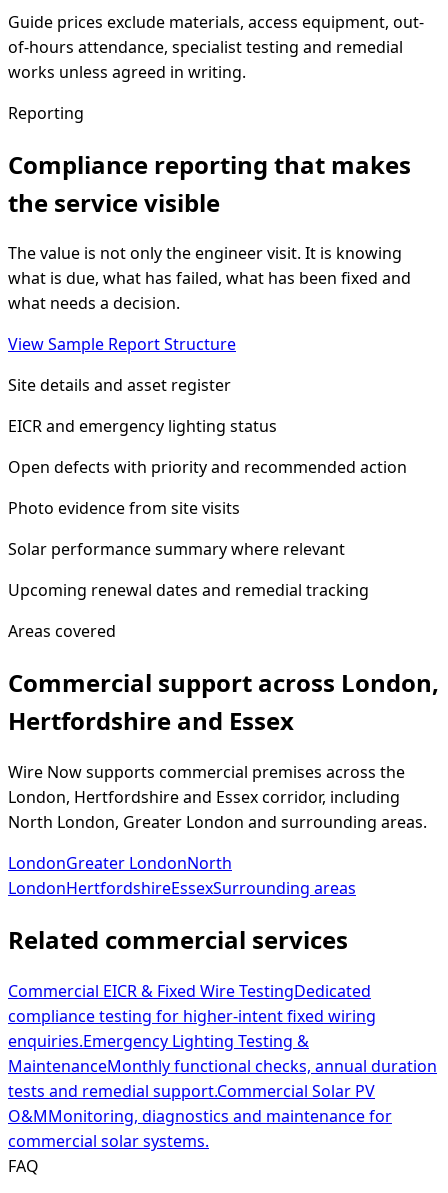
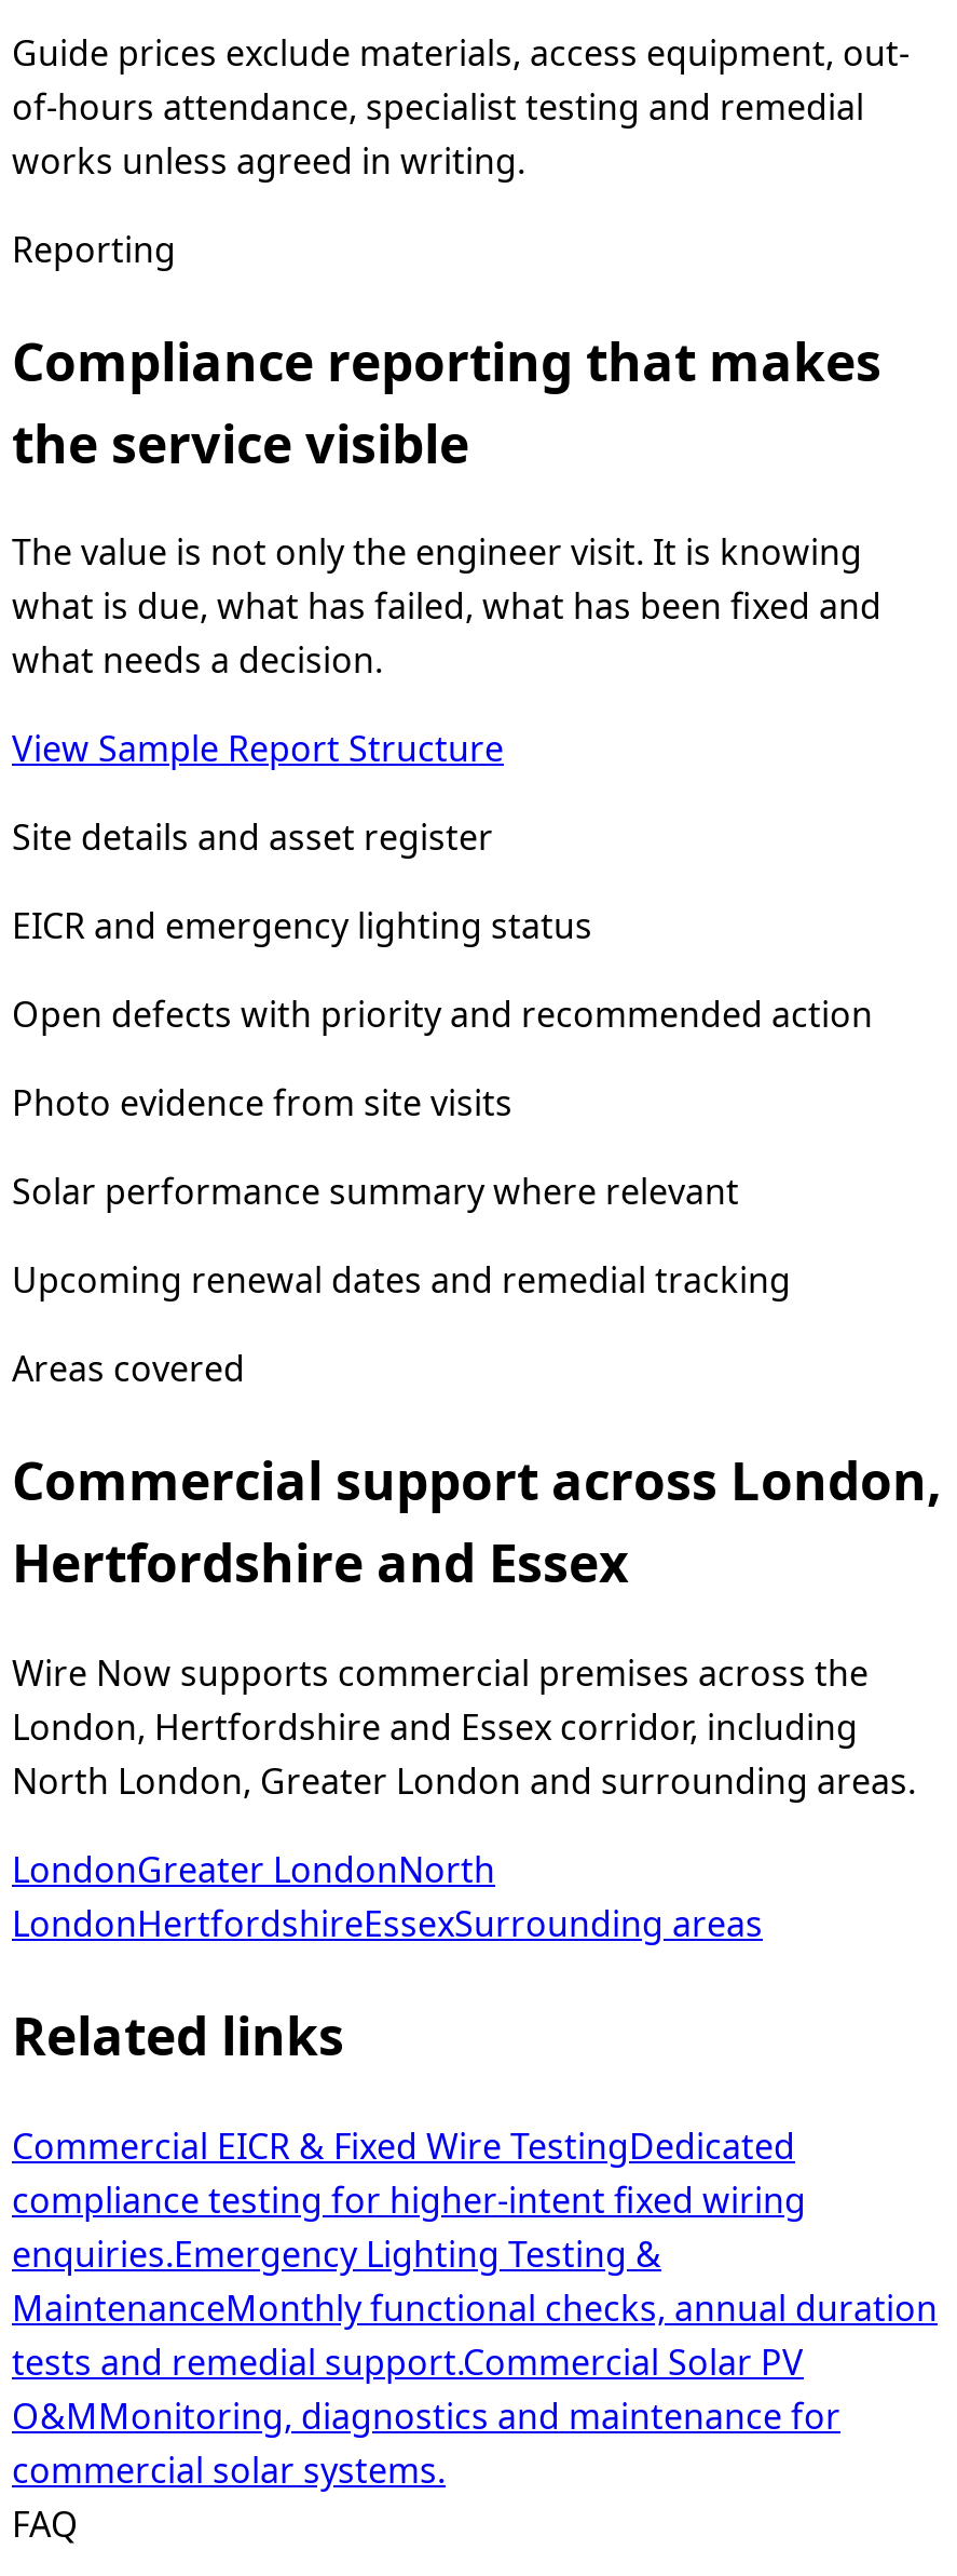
- Related commercial services
+ Related links
